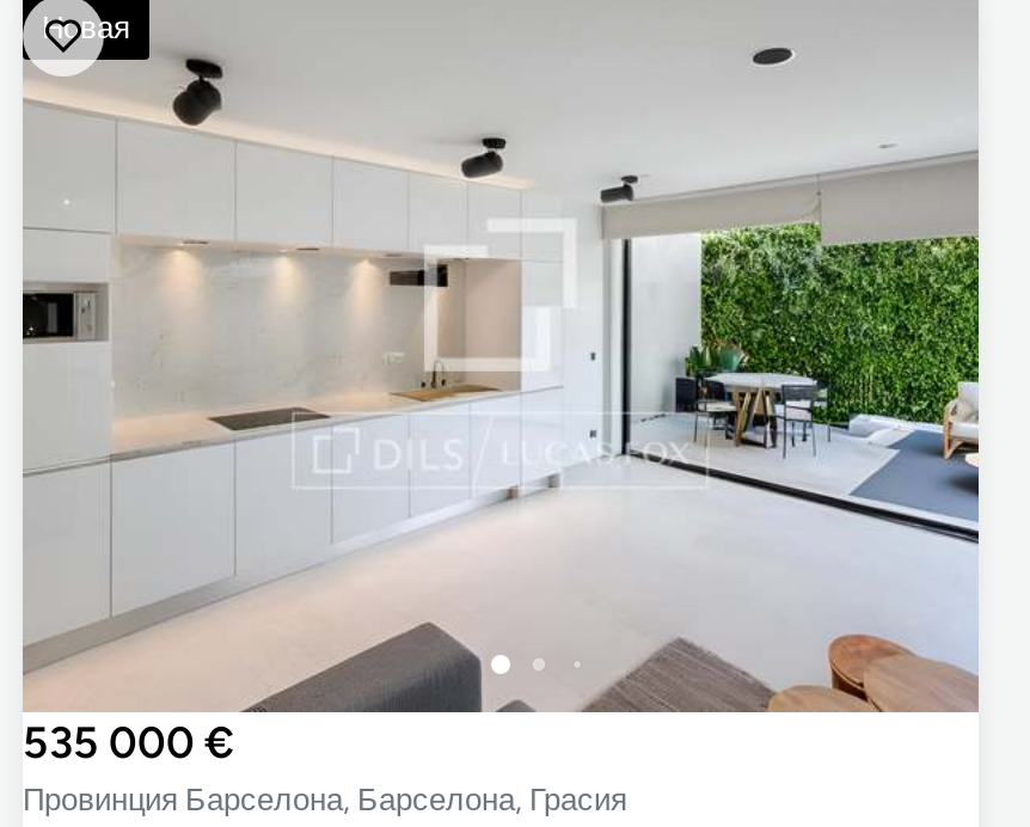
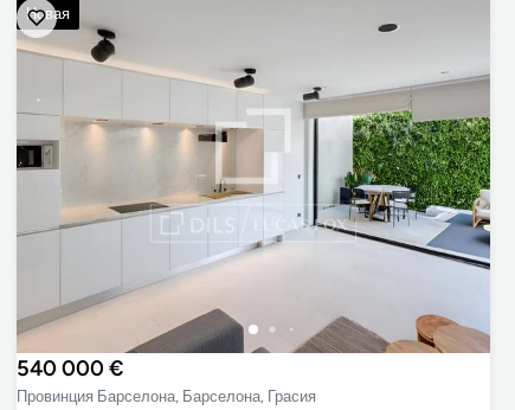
- 535 000 €
+ 540 000 €
